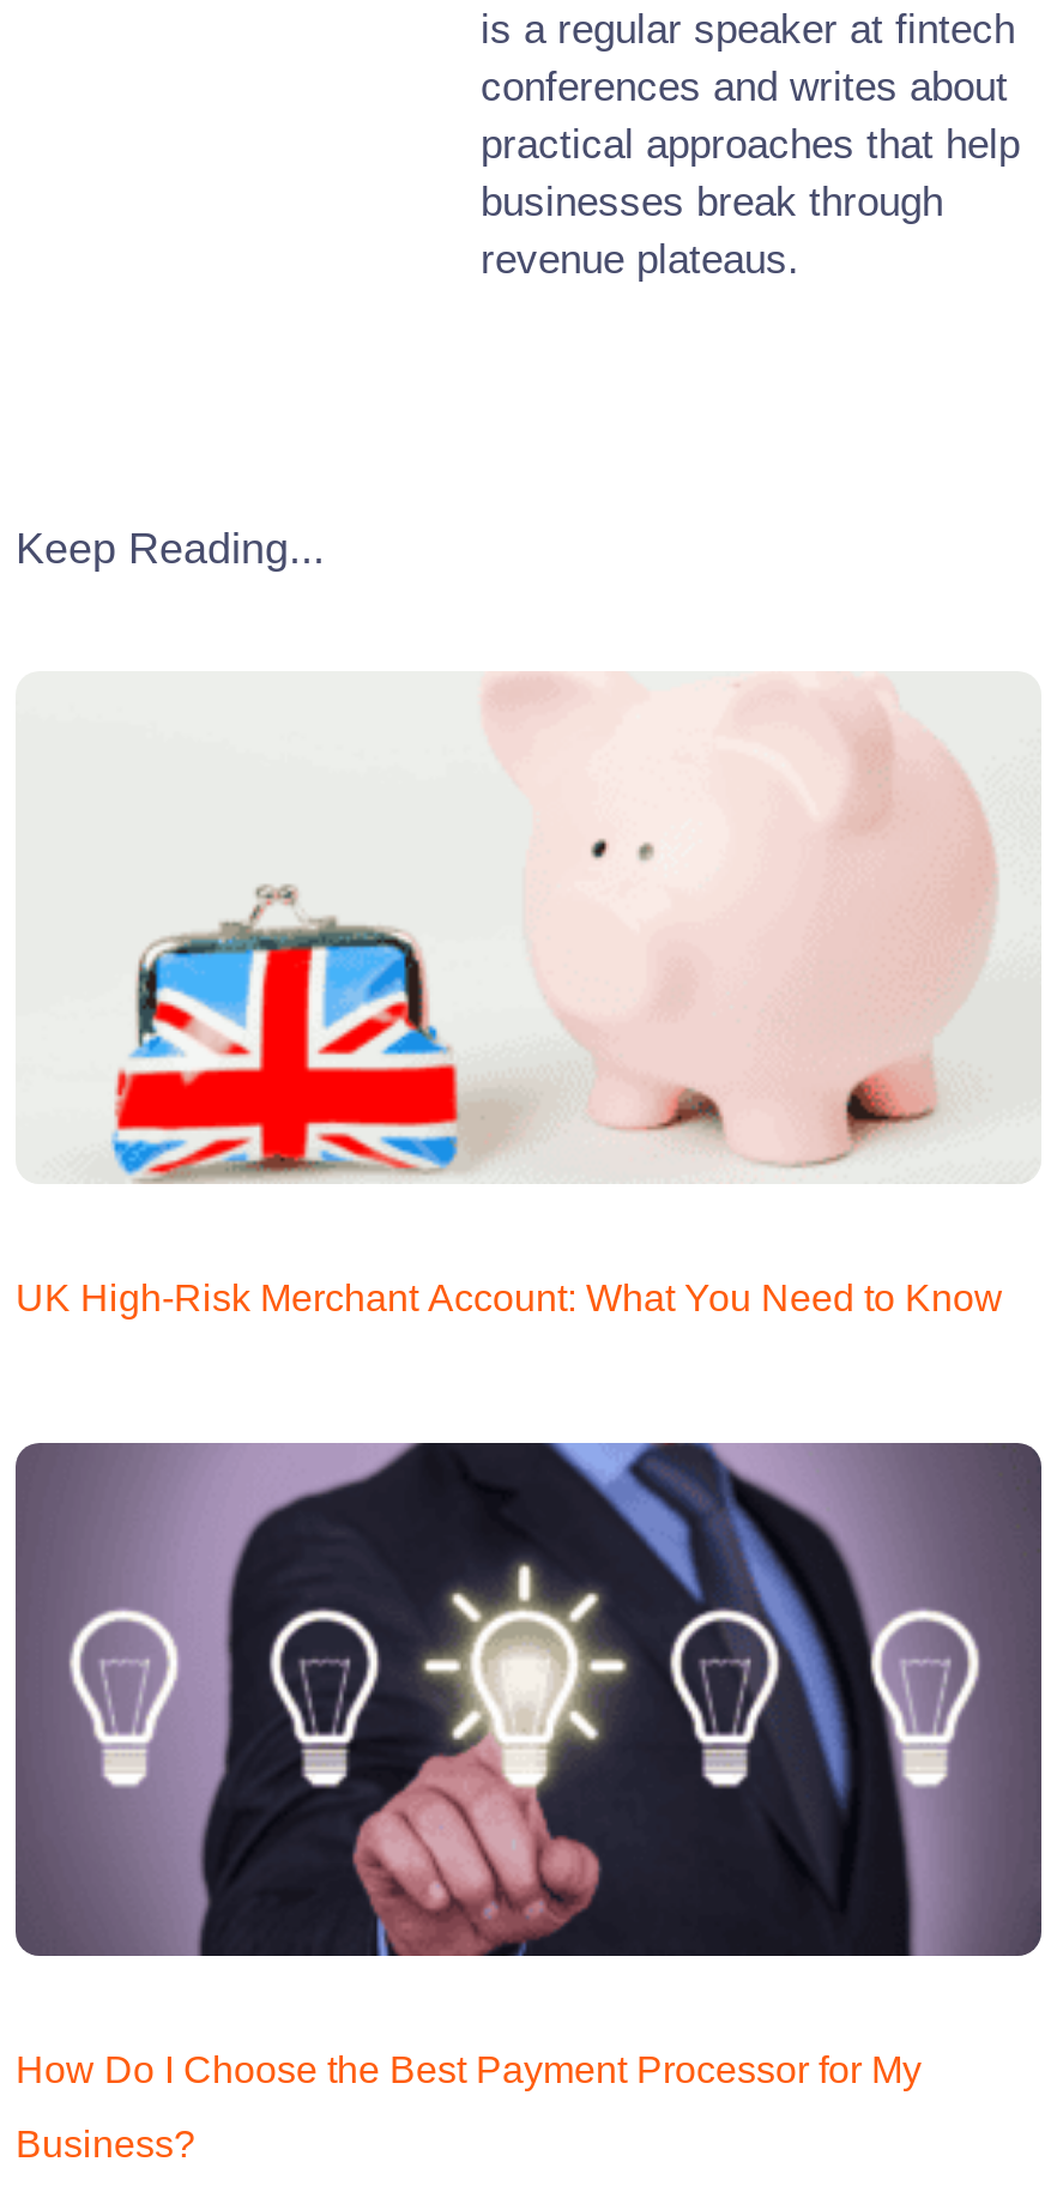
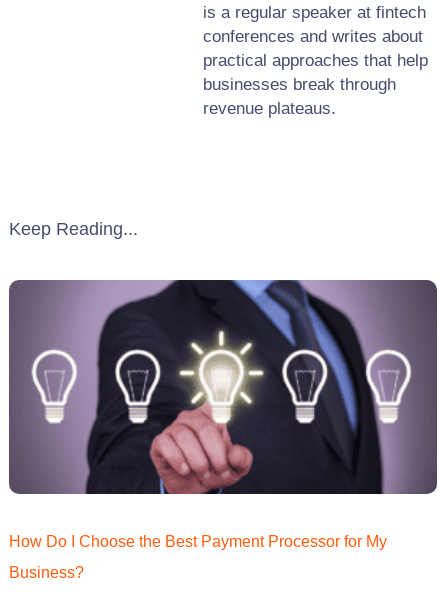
- [image]
- UK High-Risk Merchant Account: What You Need to Know
